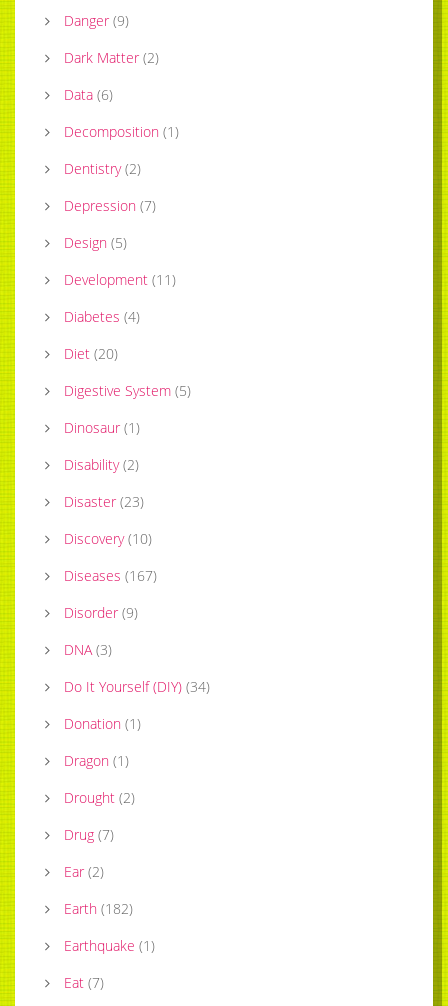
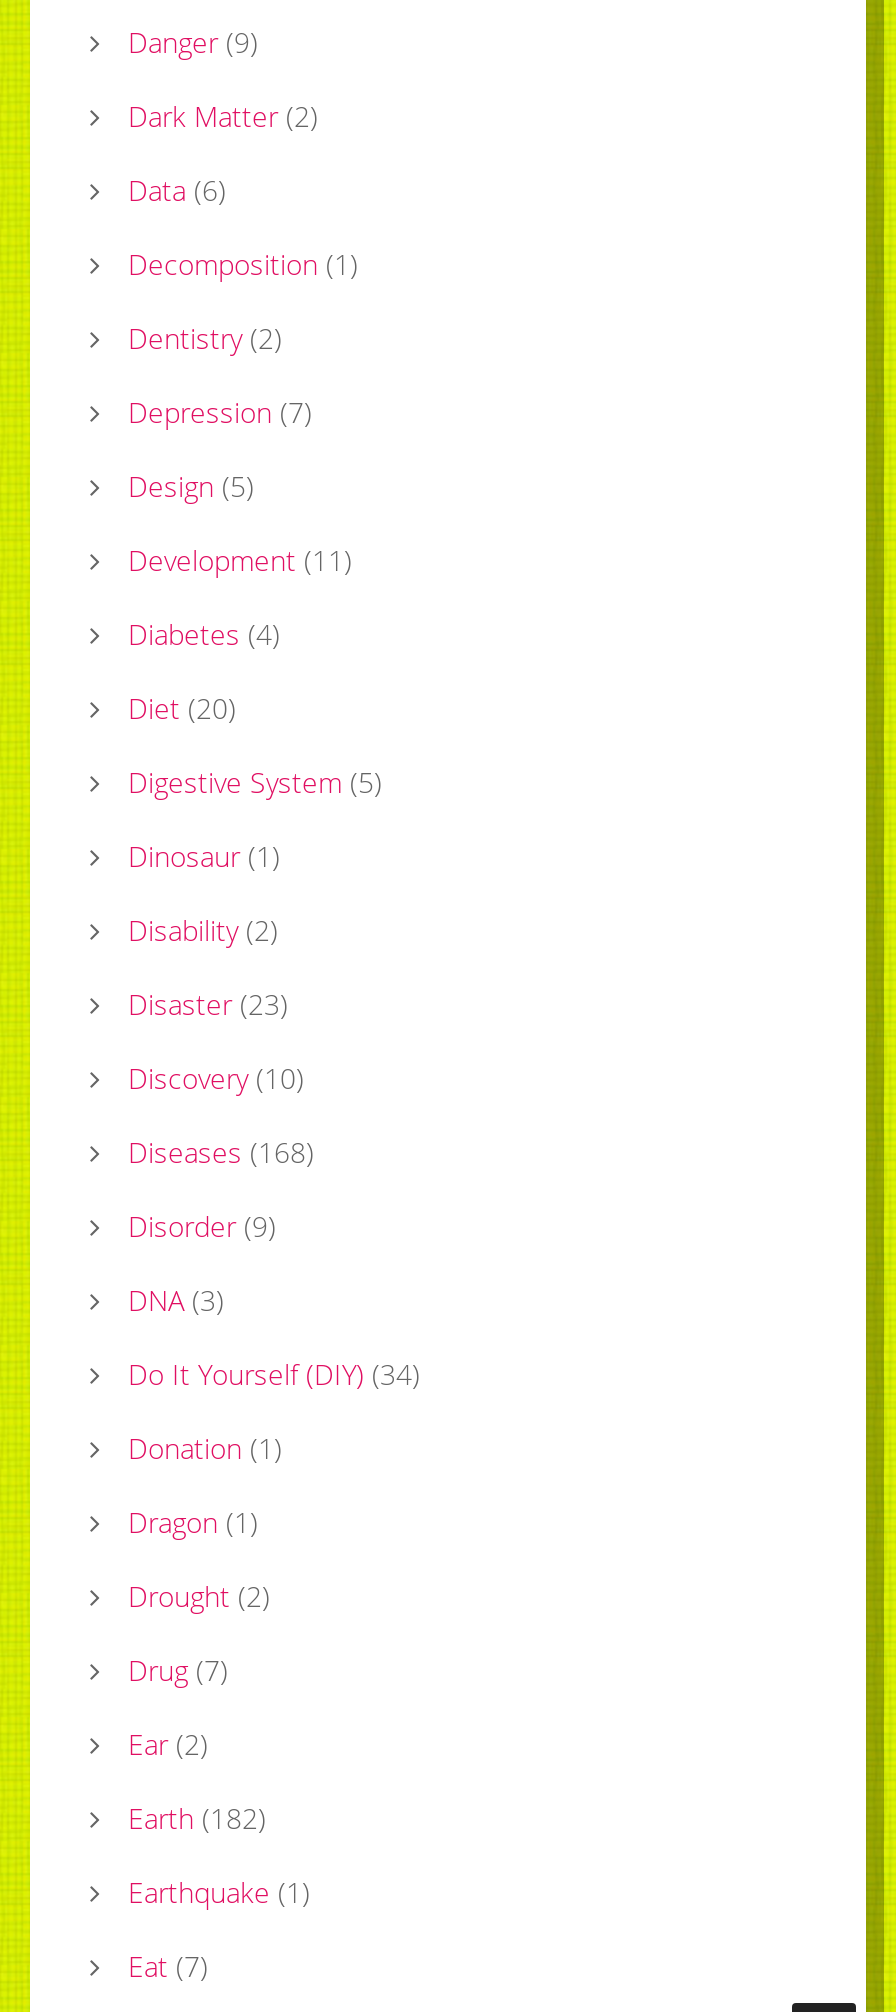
- Diseases (167)
+ Diseases (168)
